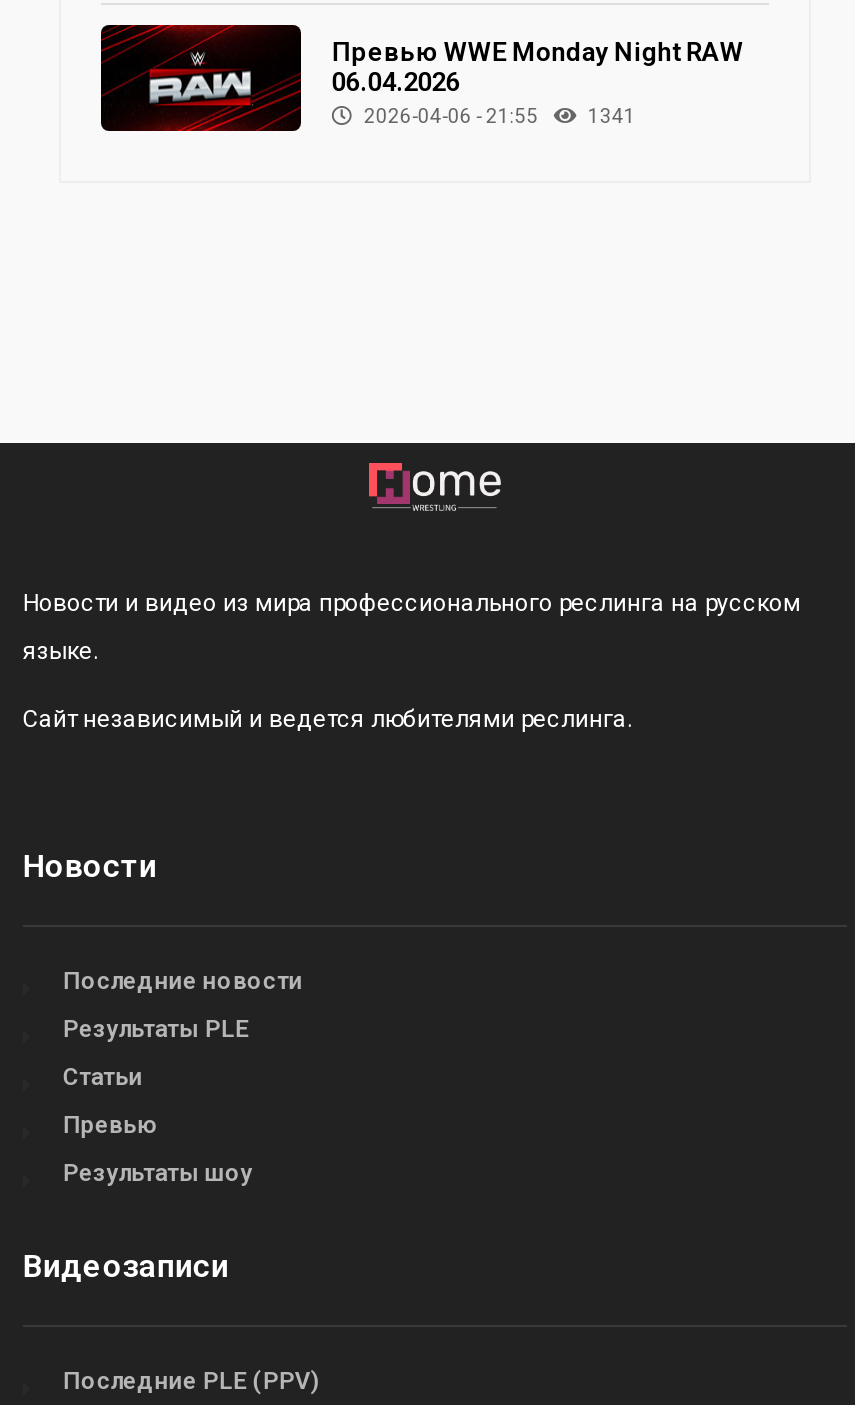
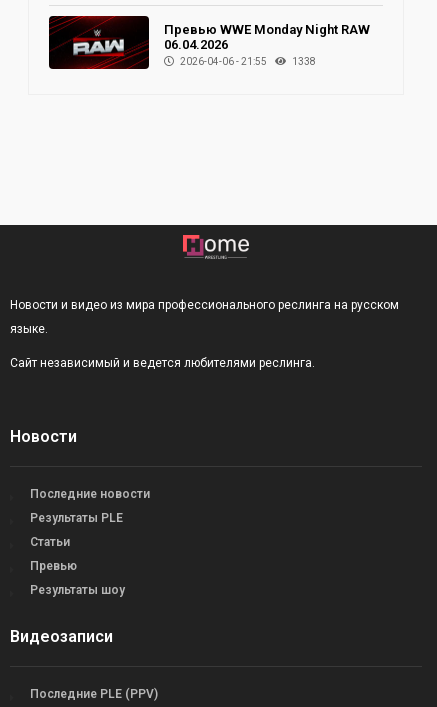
- 1341
+ 1338
